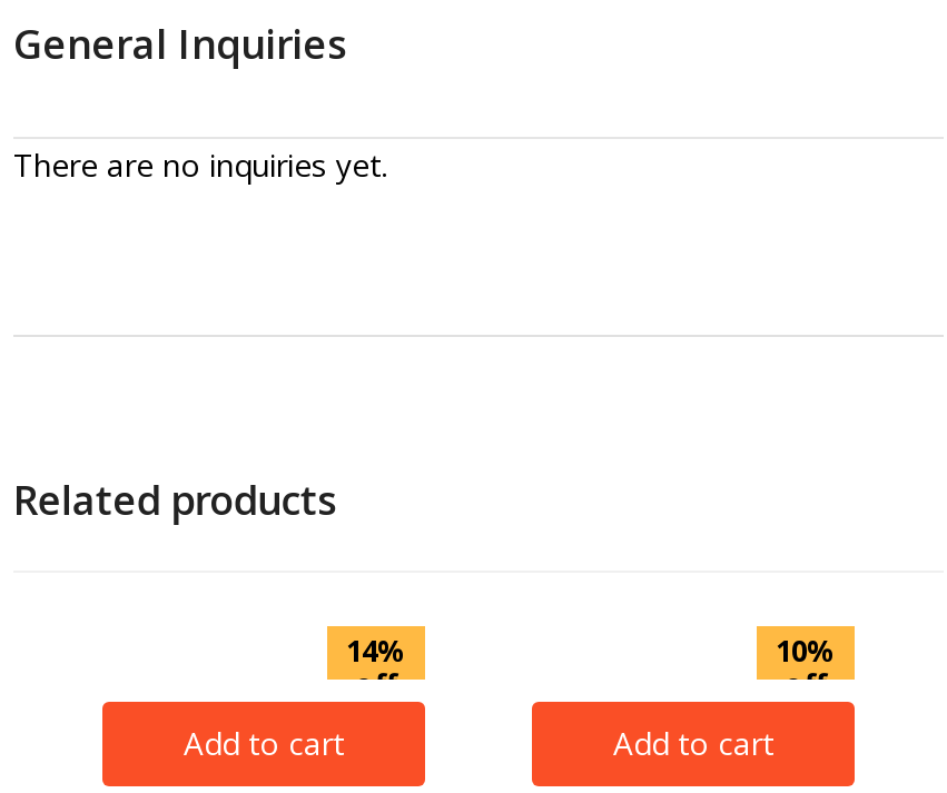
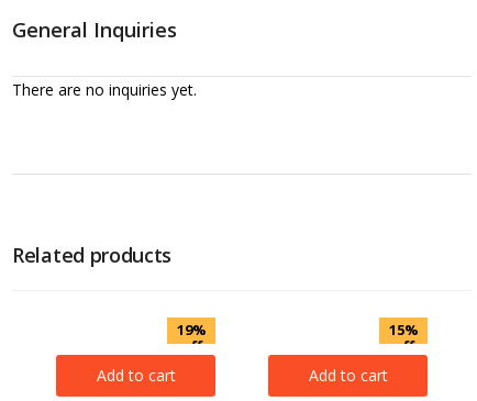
- 14%
+ 19%

- 10%
+ 15%
